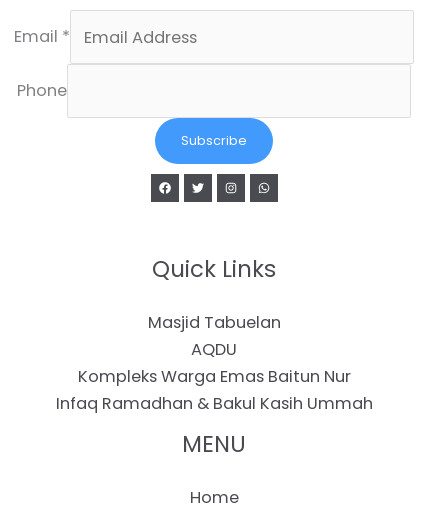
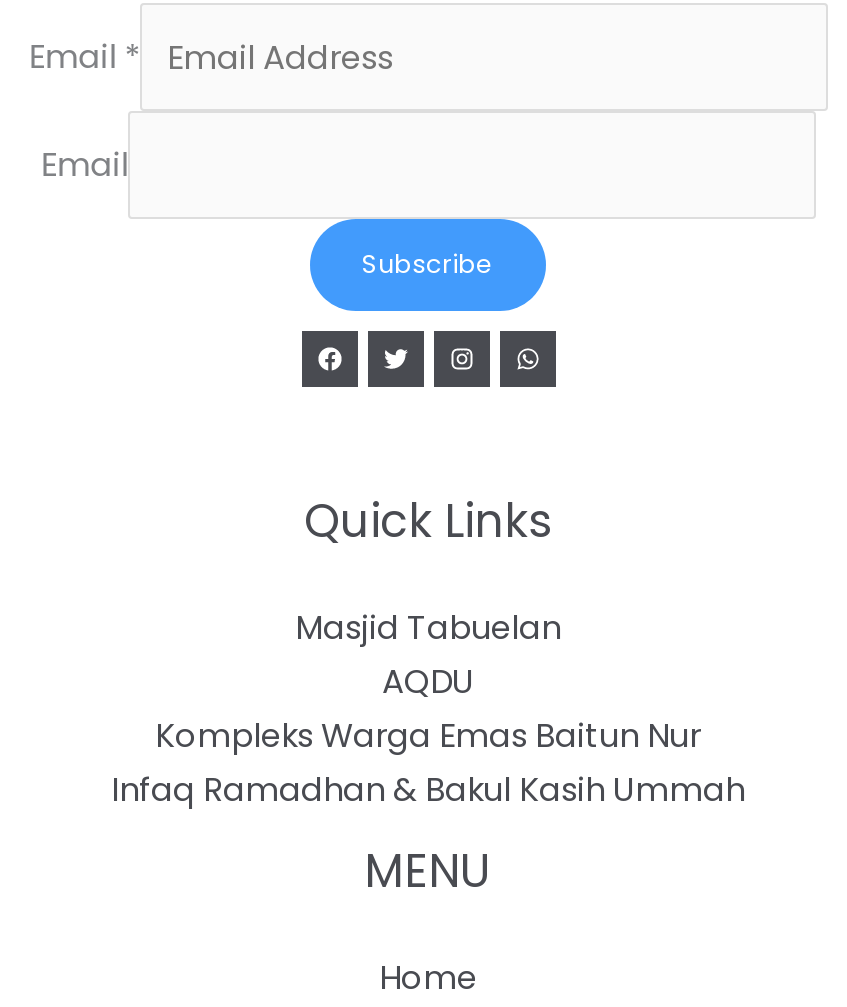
- Phone
+ Email
